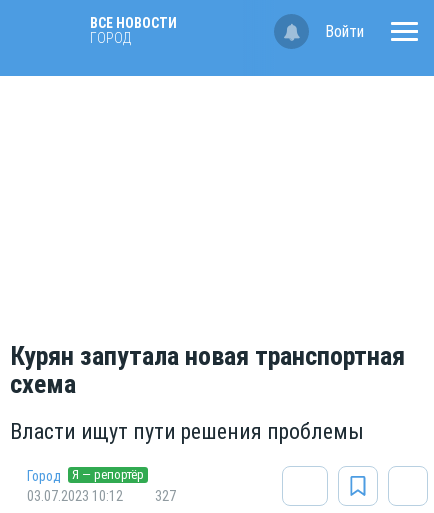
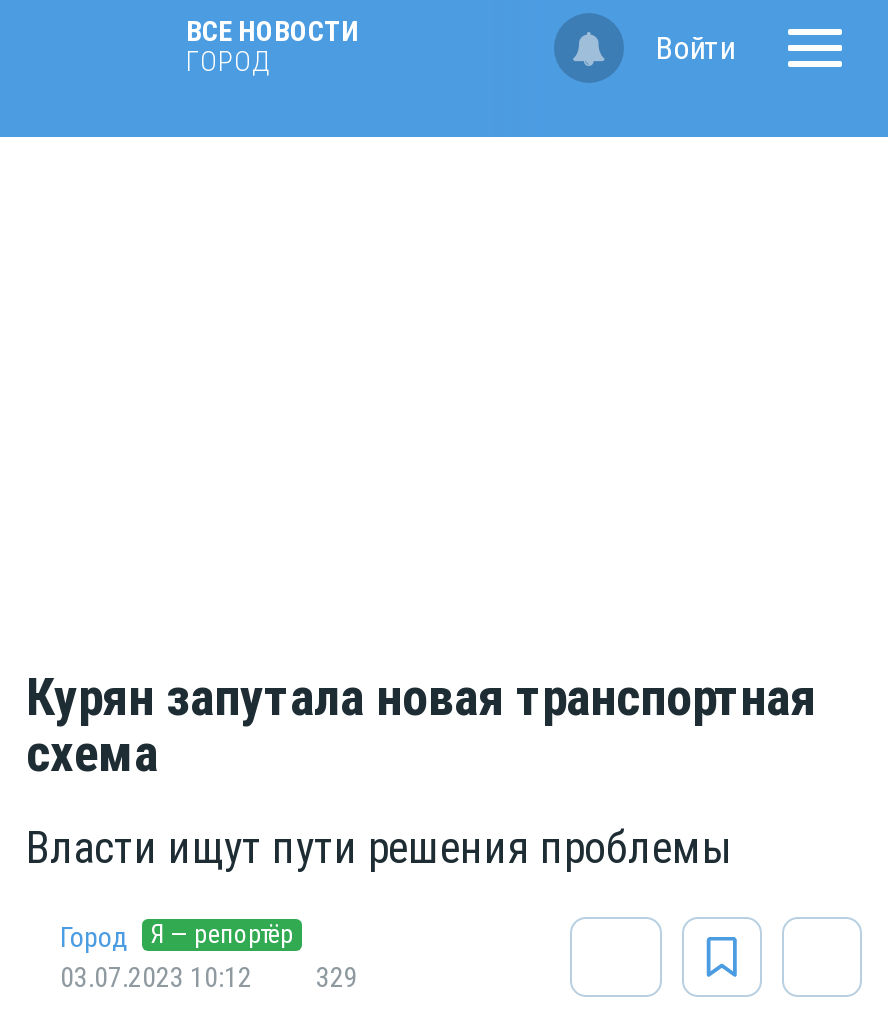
- 03.07.2023 10:12 327
+ 03.07.2023 10:12 329
